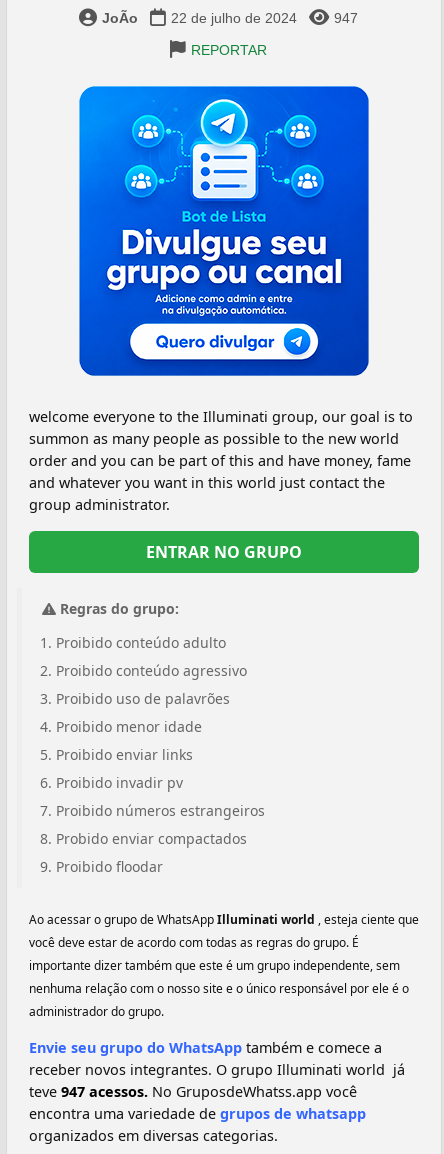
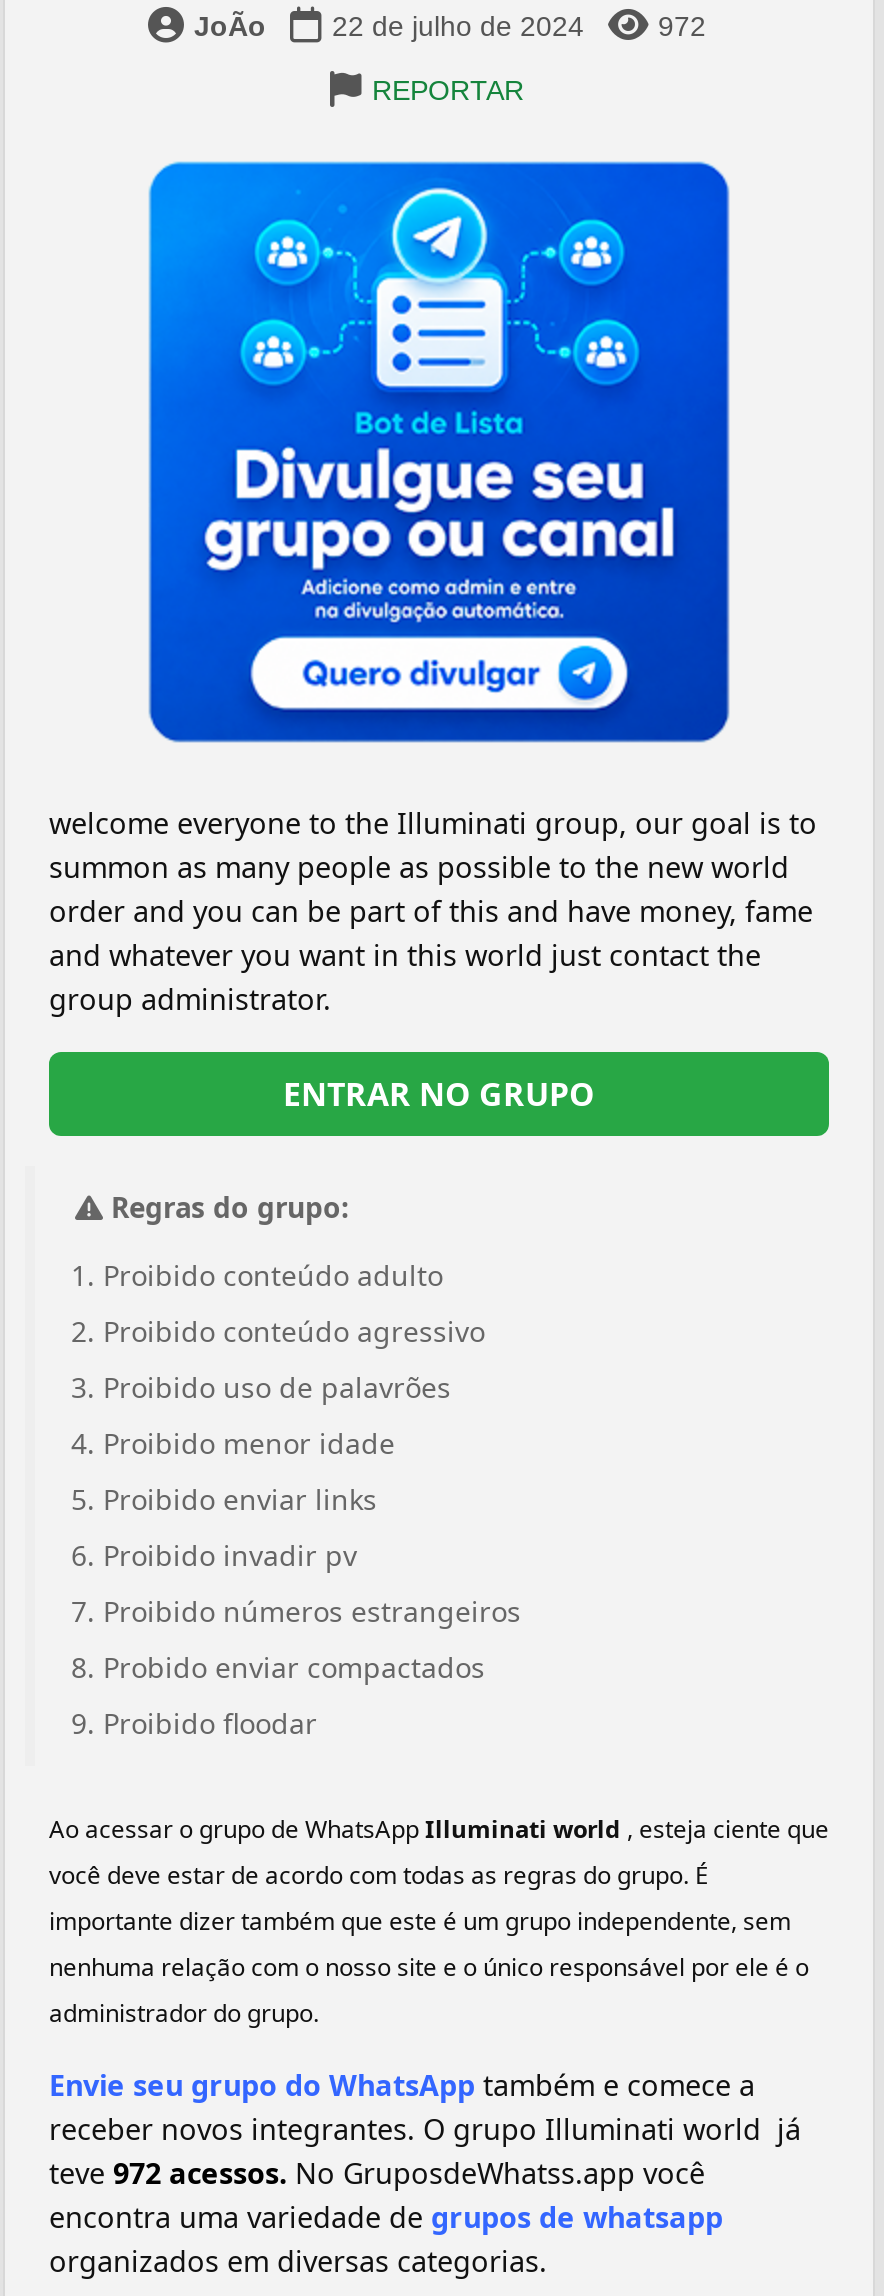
- 947
+ 972

- teve 947 acessos. No GruposdeWhatss.app você
+ teve 972 acessos. No GruposdeWhatss.app você
